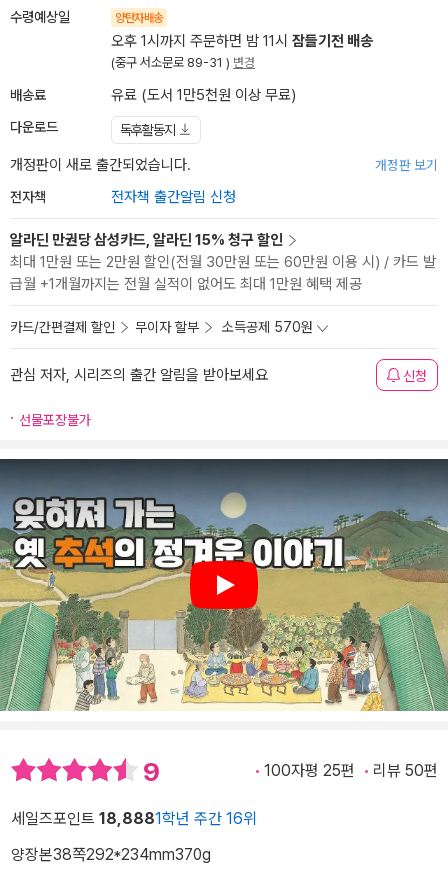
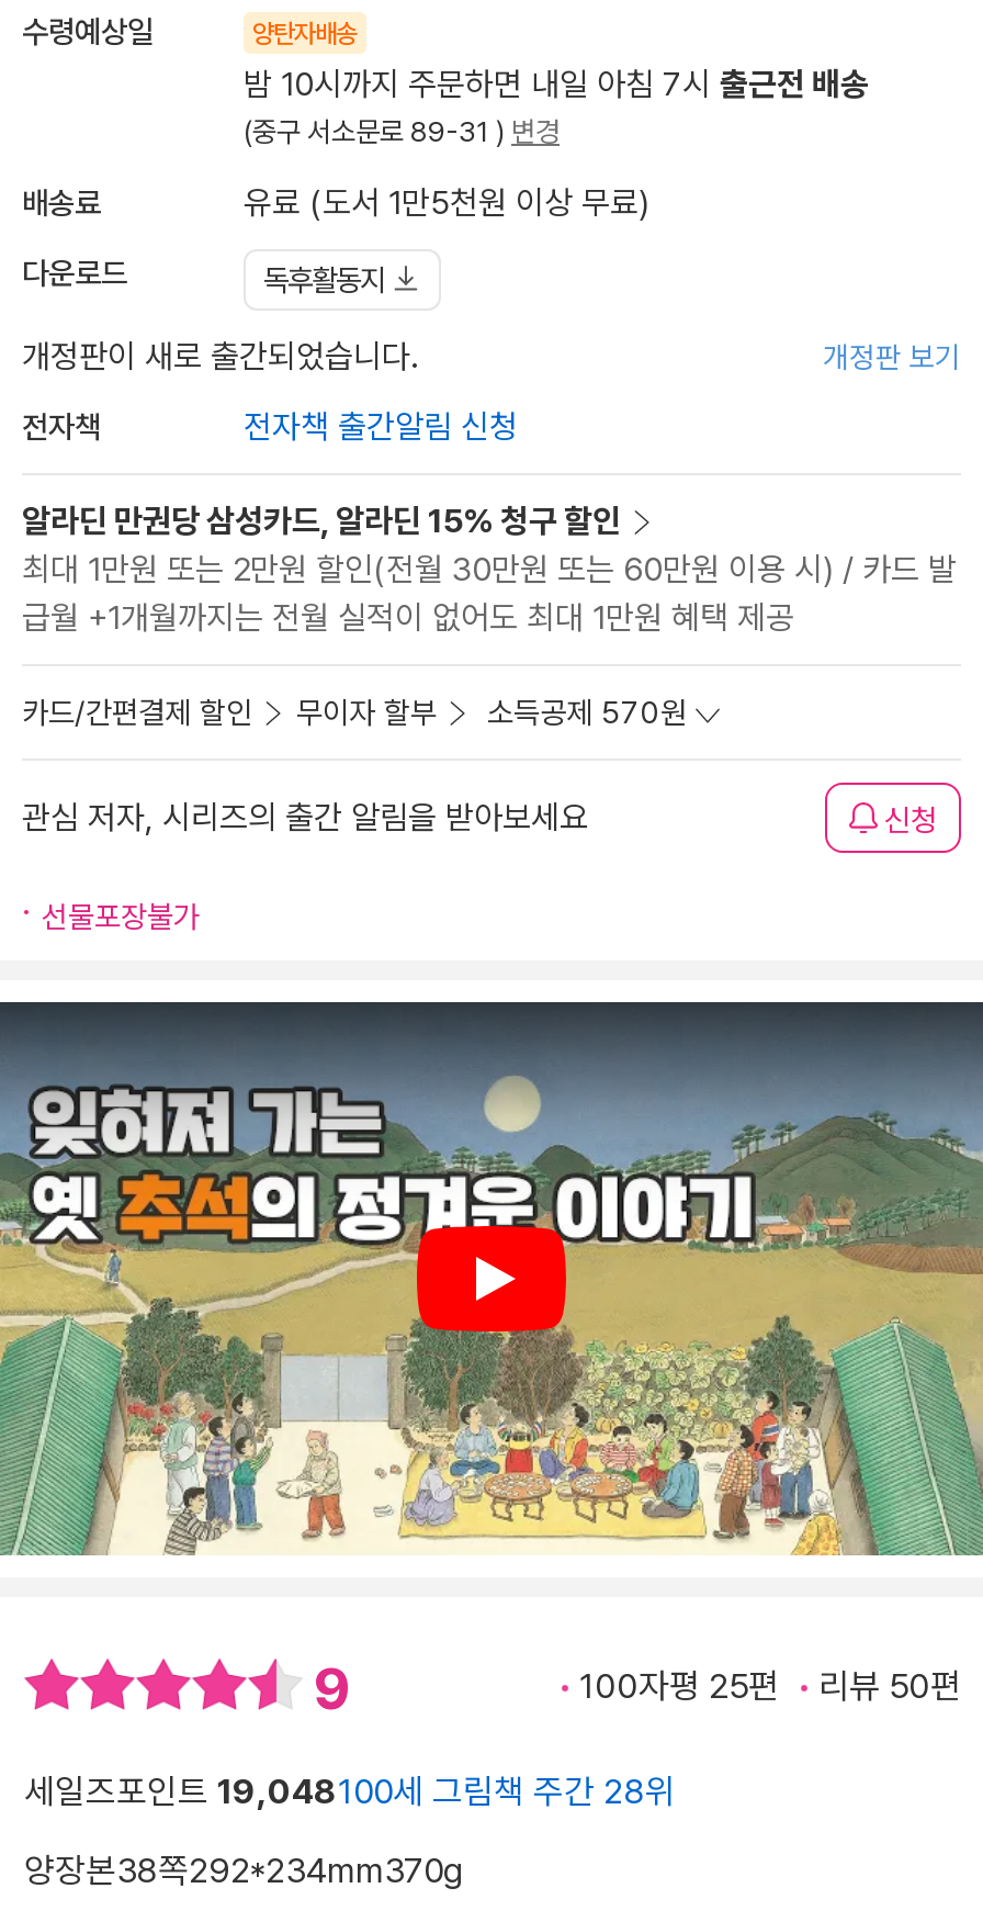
- 오후 1시까지 주문하면 밤 11시 잠들기전 배송
+ 밤 10시까지 주문하면 내일 아침 7시 출근전 배송

- 세일즈포인트 18,8881학년 주간 16위
+ 세일즈포인트 19,048100세 그림책 주간 28위
